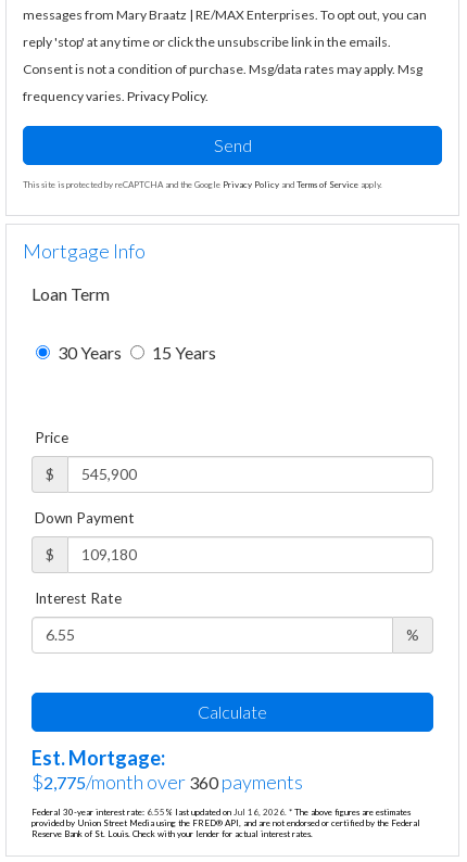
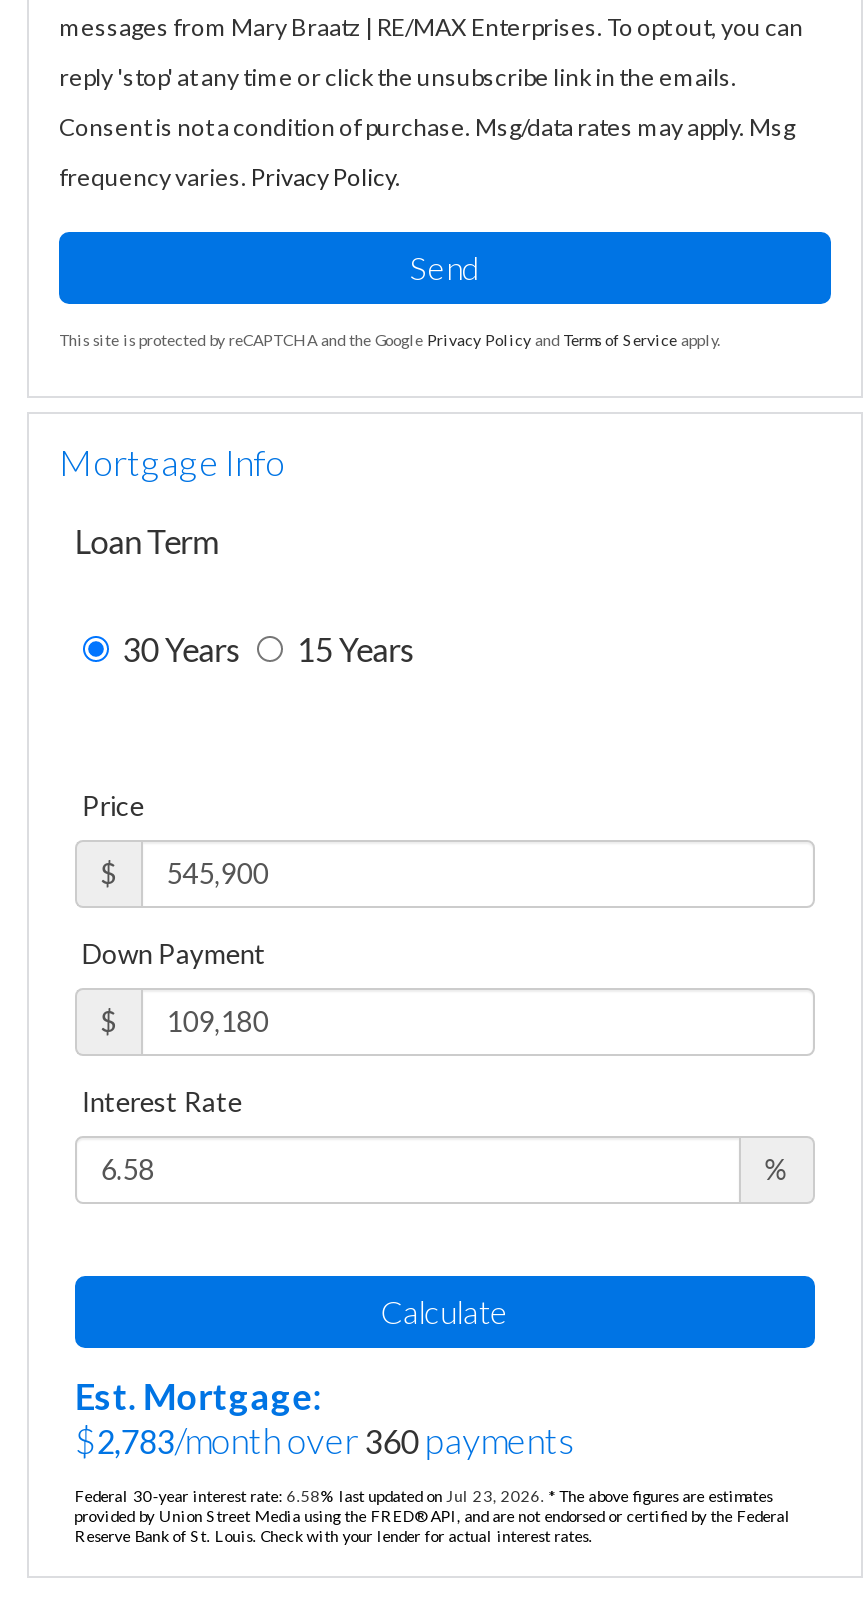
- $2,775/month over 360 payments
+ $2,783/month over 360 payments

- Federal 30-year interest rate: 6.55% last updated on Jul 16, 2026. * The above figures are estimates
+ Federal 30-year interest rate: 6.58% last updated on Jul 23, 2026. * The above figures are estimates
